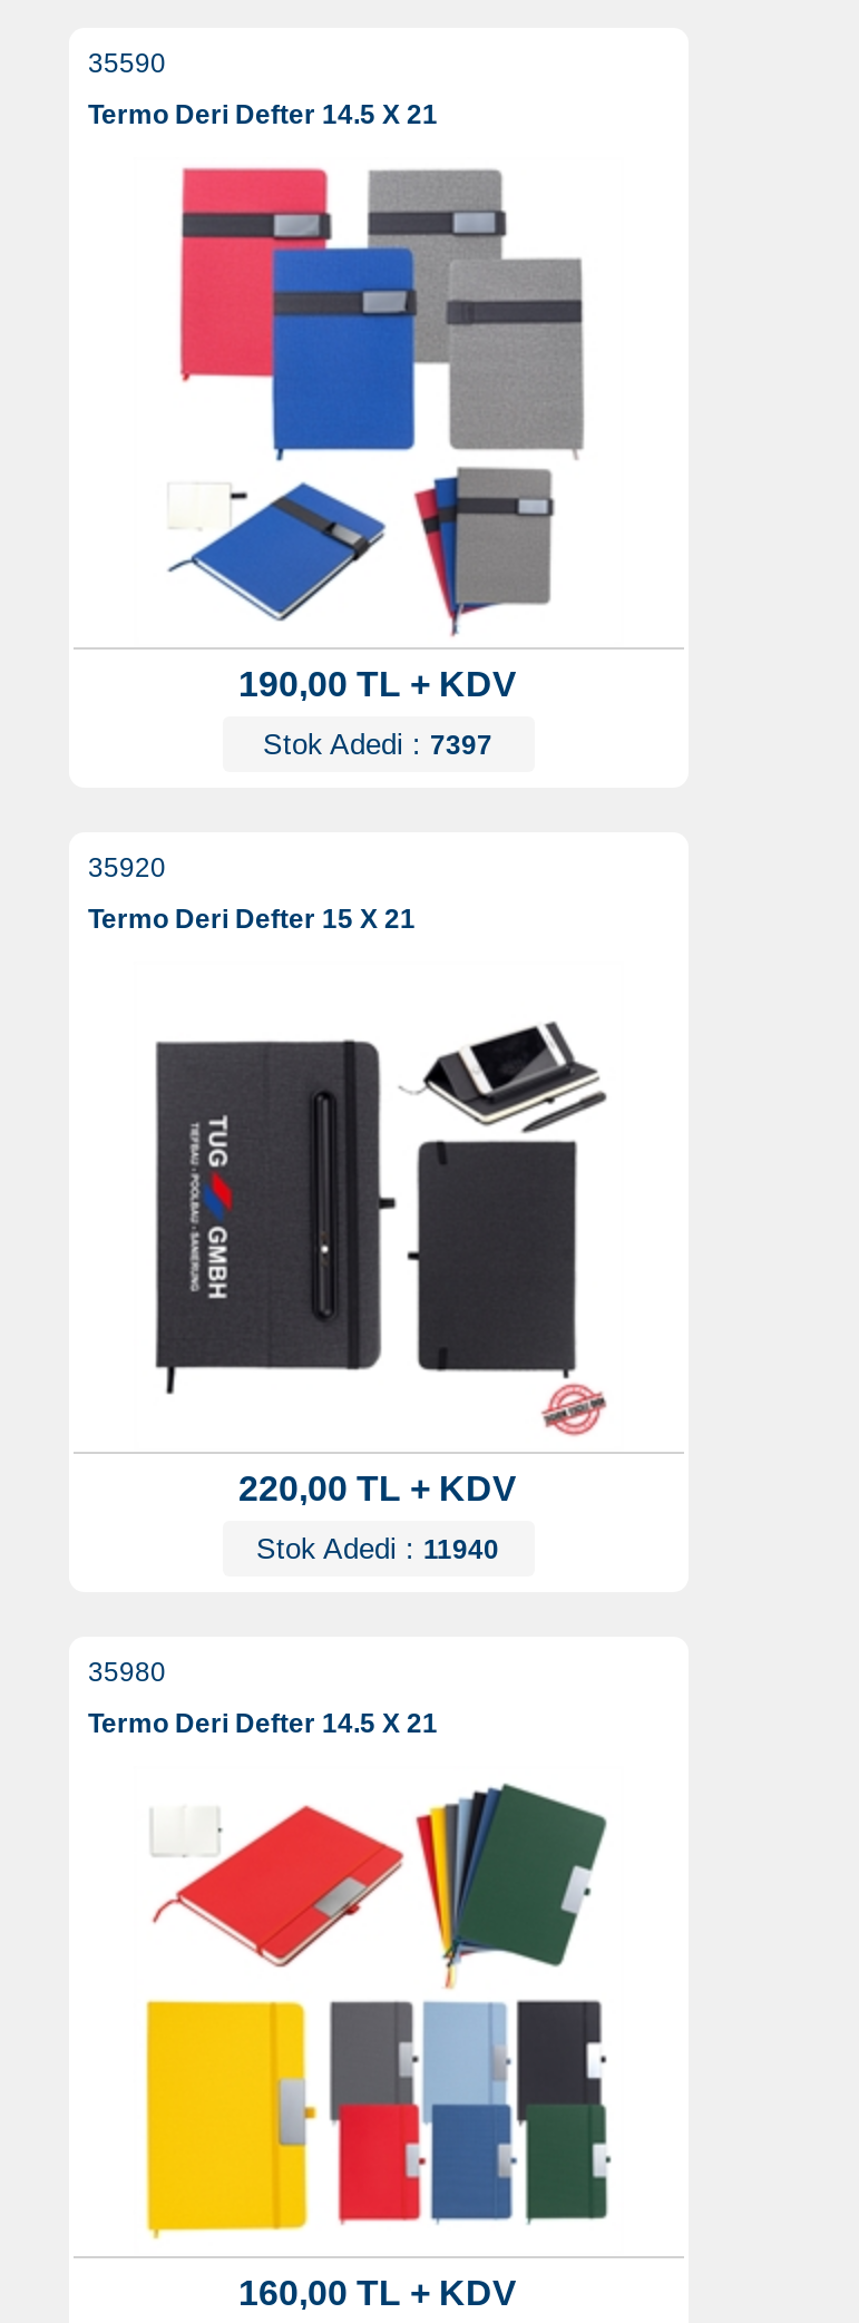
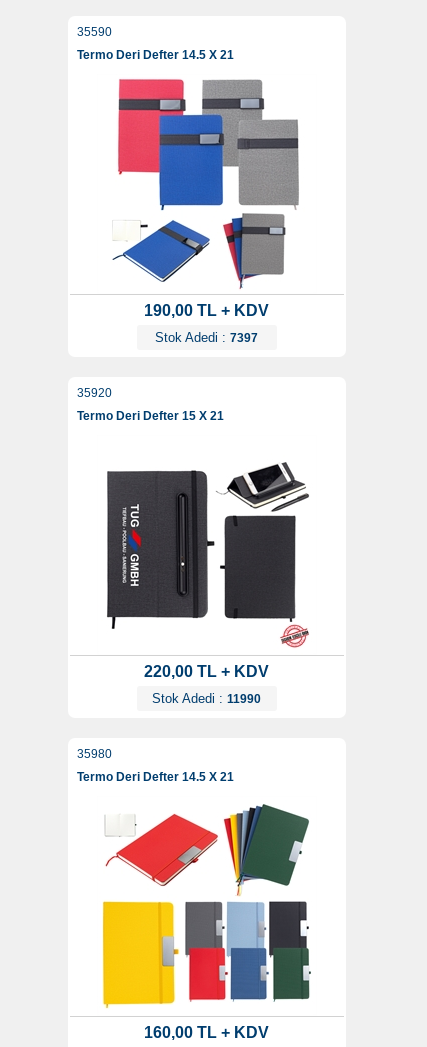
- Stok Adedi : 11940
+ Stok Adedi : 11990
